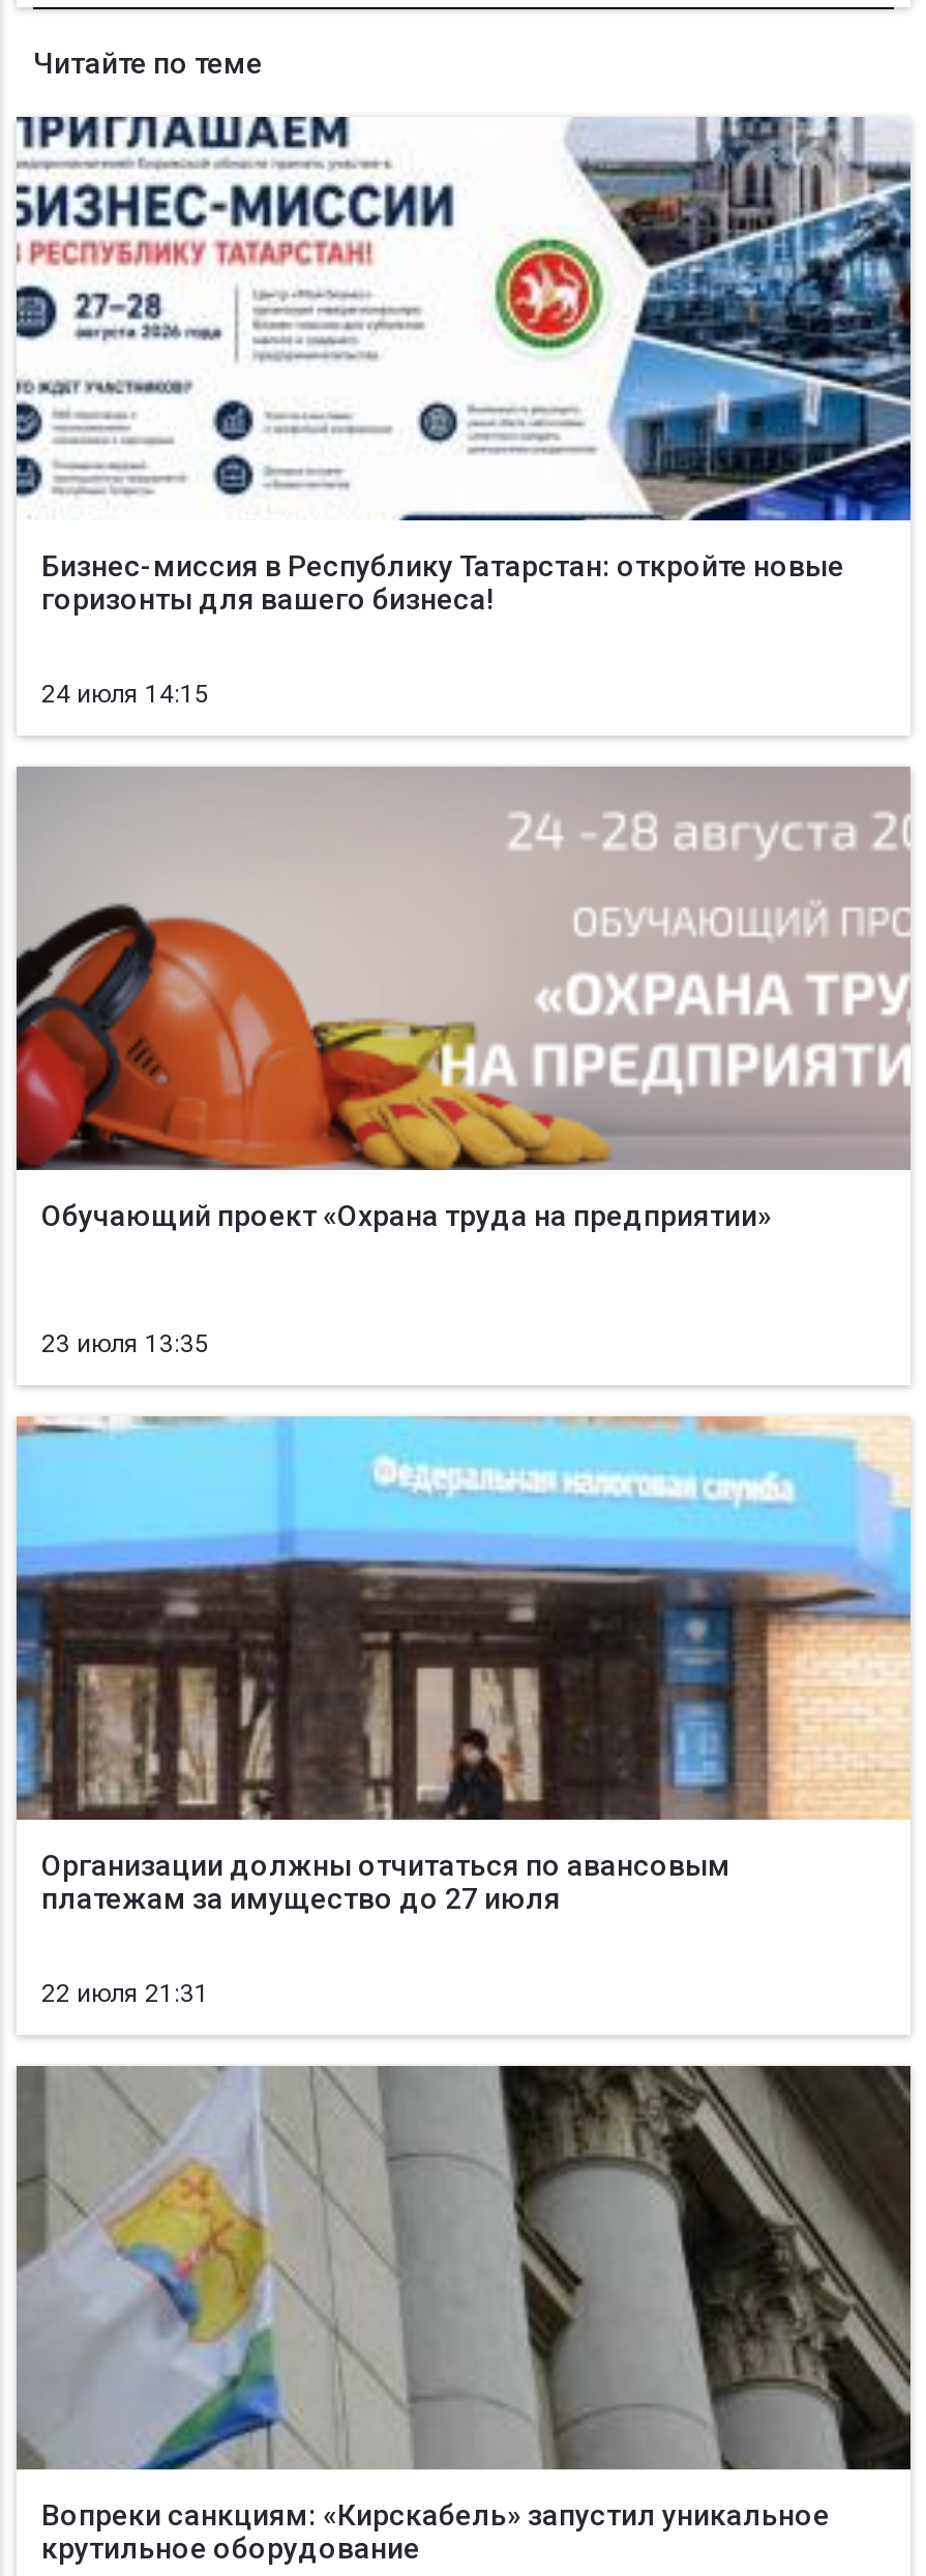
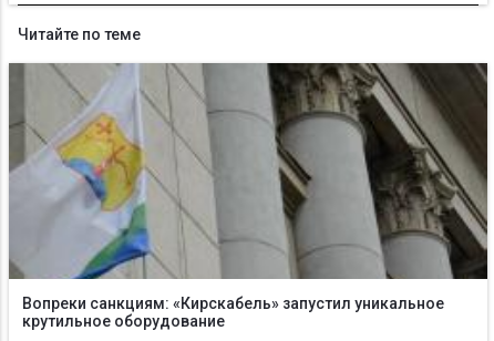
- [image]
- Бизнес-миссия в Республику Татарстан: откройте новые
- горизонты для вашего бизнеса!
- 24 июля 14:15

- [image]
- Обучающий проект «Охрана труда на предприятии»

- 23 июля 13:35

- [image]
- Организации должны отчитаться по авансовым
- платежам за имущество до 27 июля
- 22 июля 21:31
